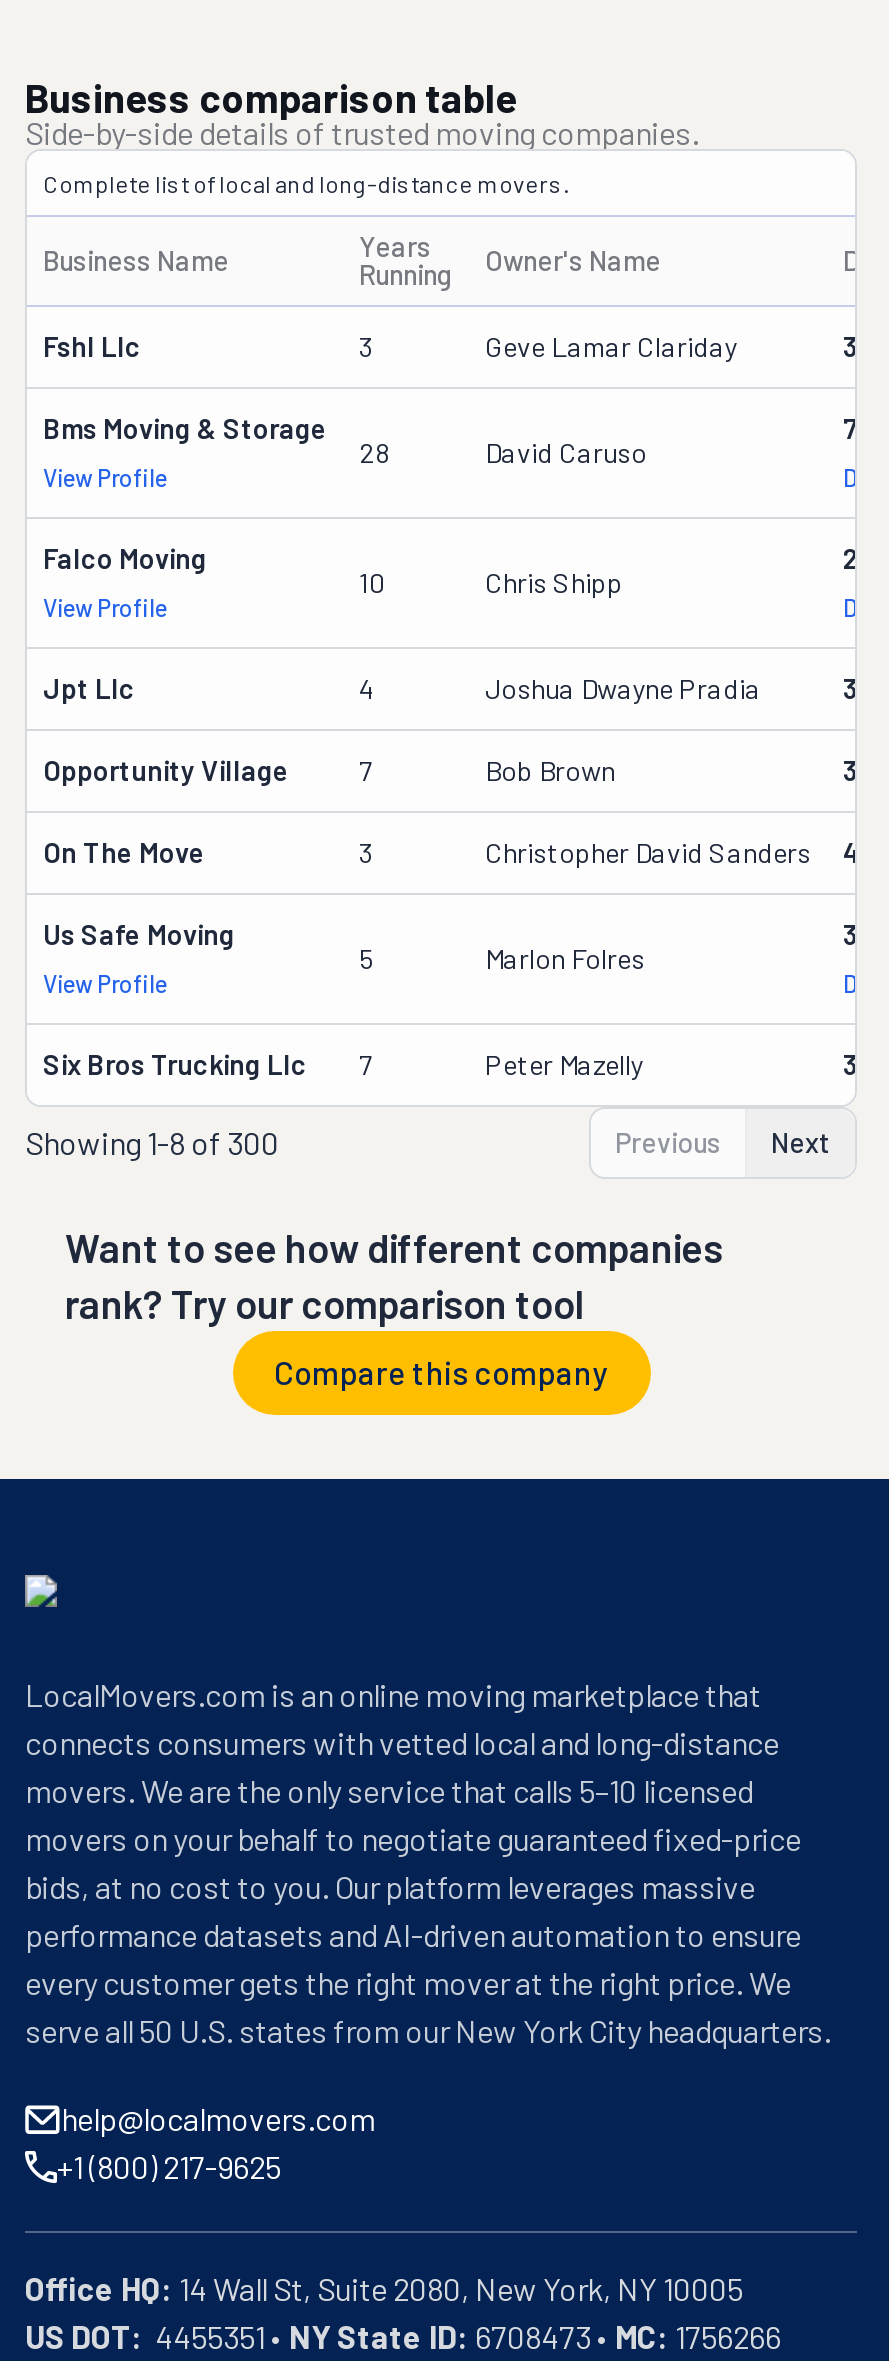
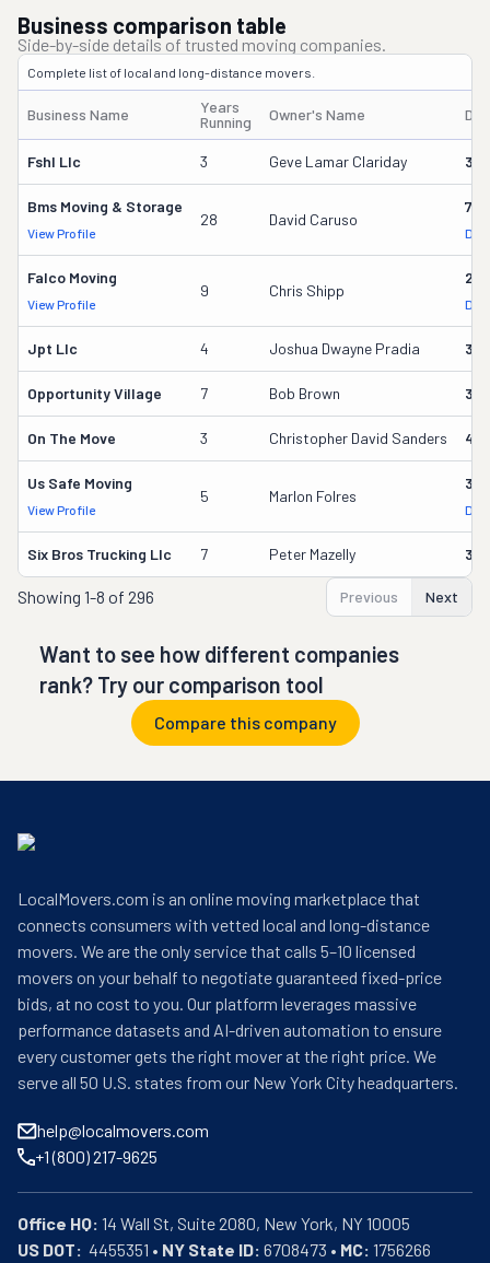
- 10
+ 9

- Showing 1-8 of 300
+ Showing 1-8 of 296
